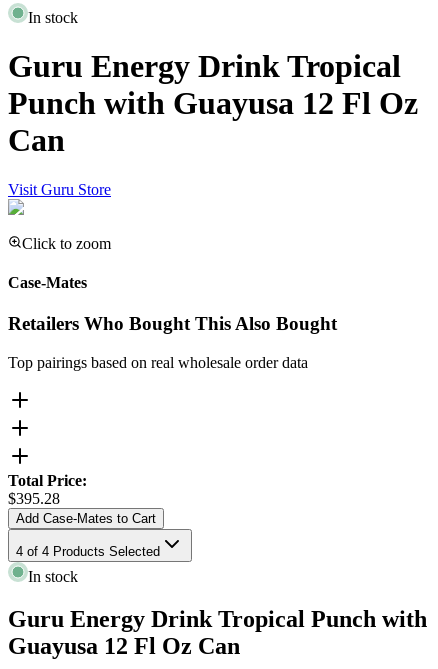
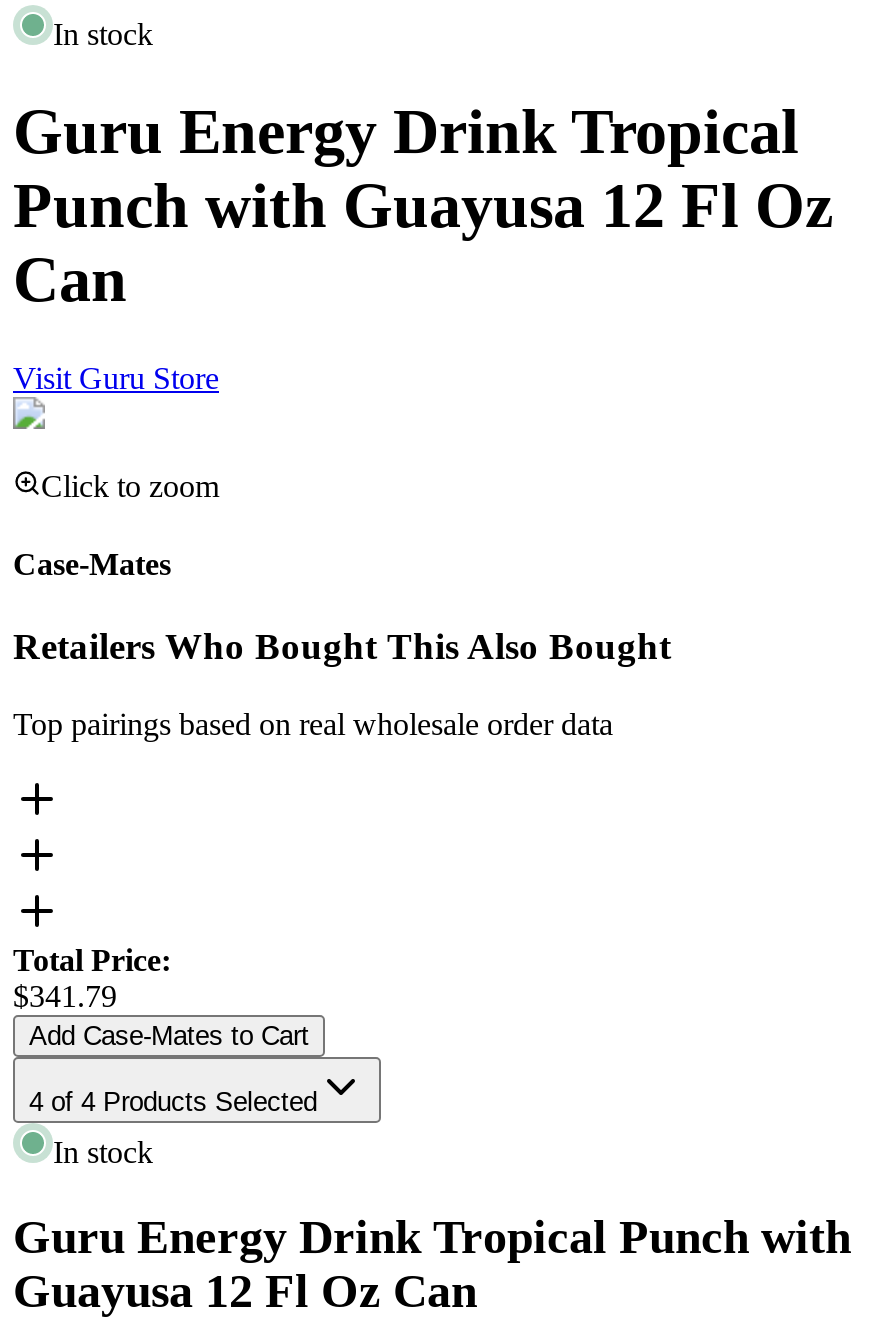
- $395.28
+ $341.79
